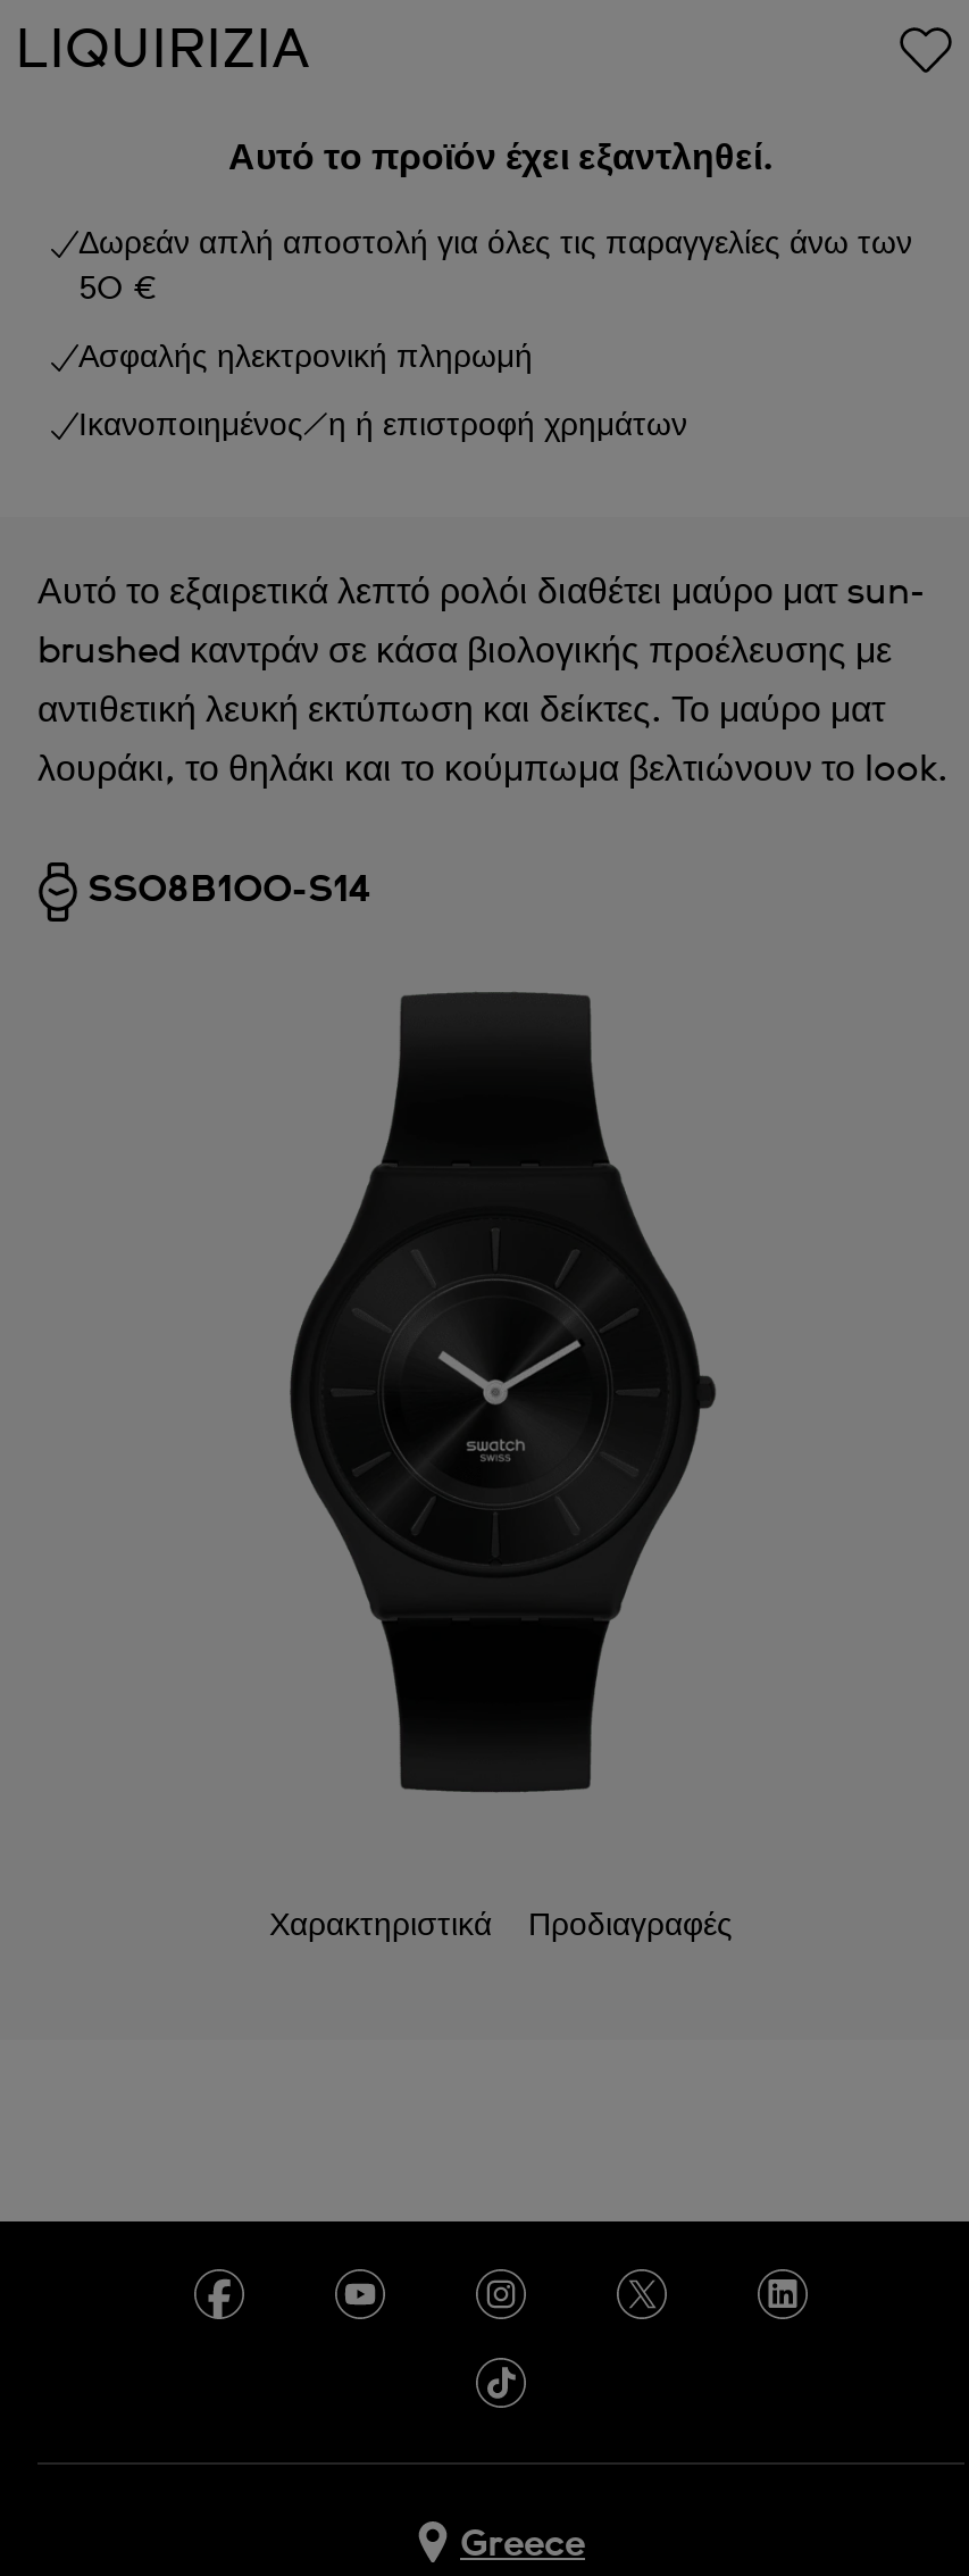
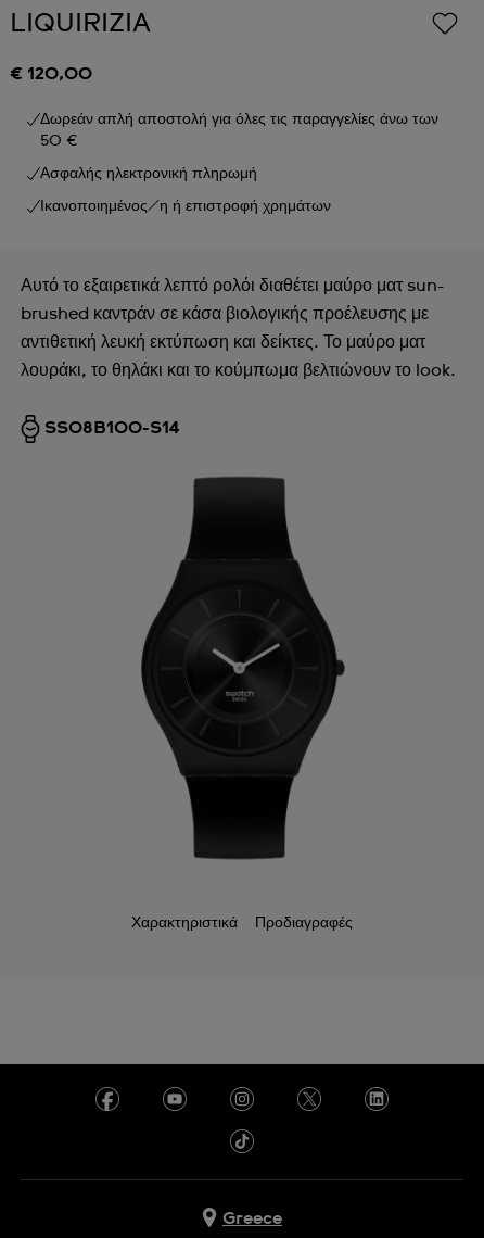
- Αυτό το προϊόν έχει εξαντληθεί.
+ € 120,00
